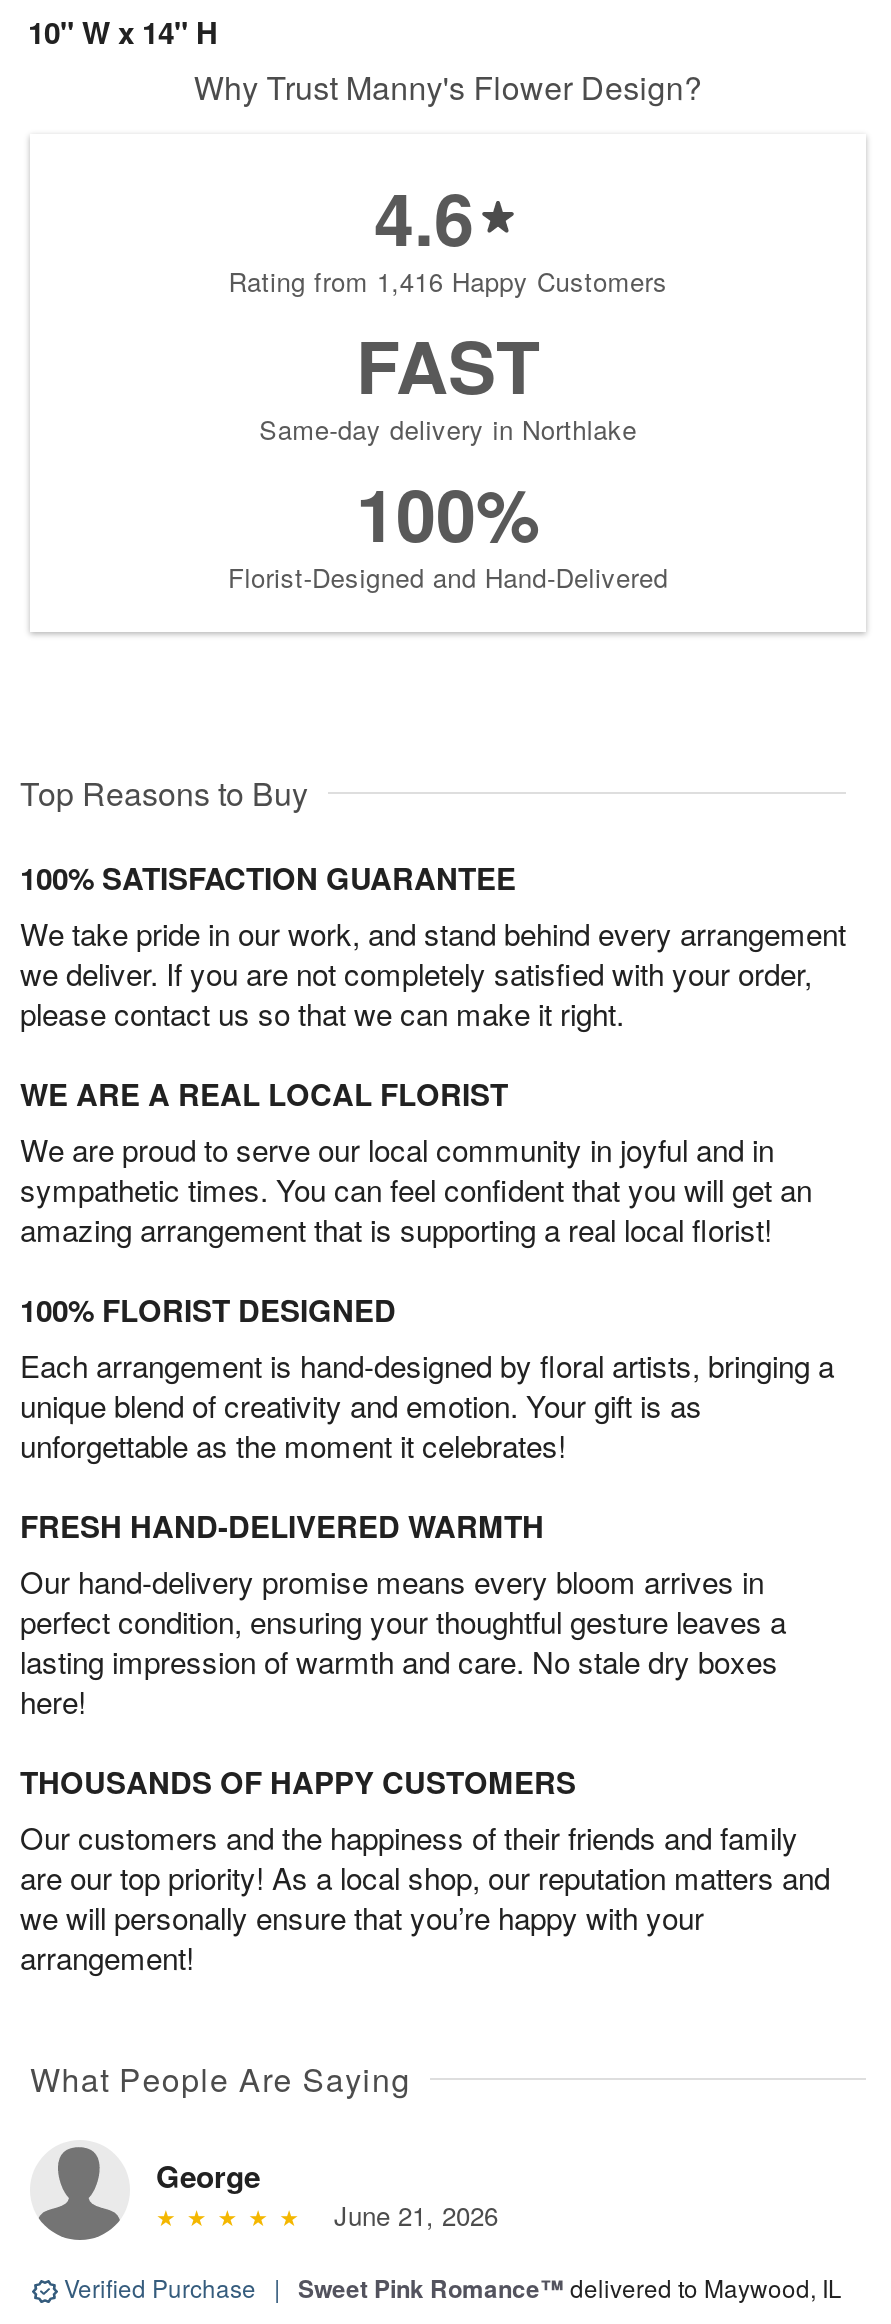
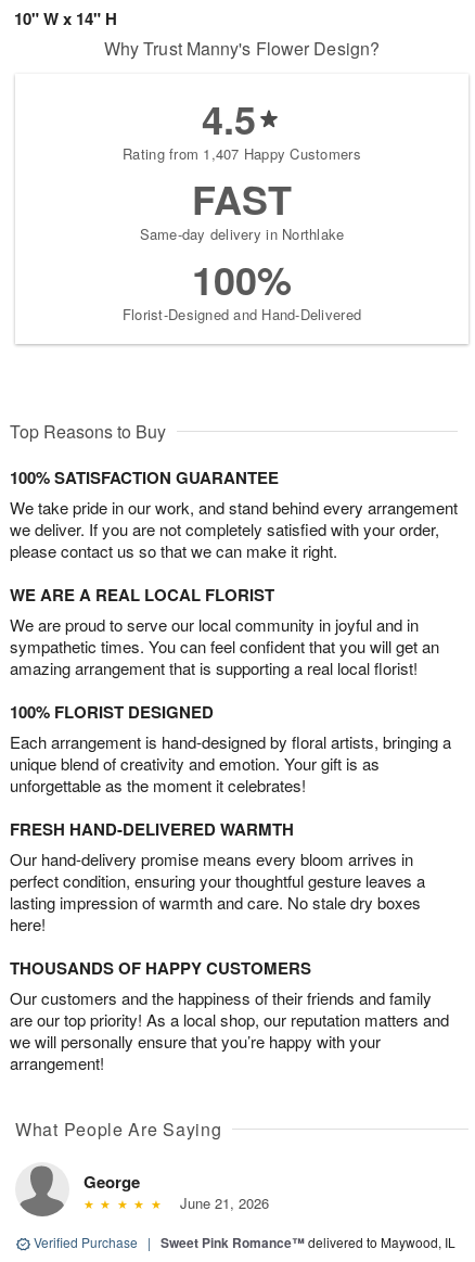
- 4.6
+ 4.5

- Rating from 1,416 Happy Customers
+ Rating from 1,407 Happy Customers
